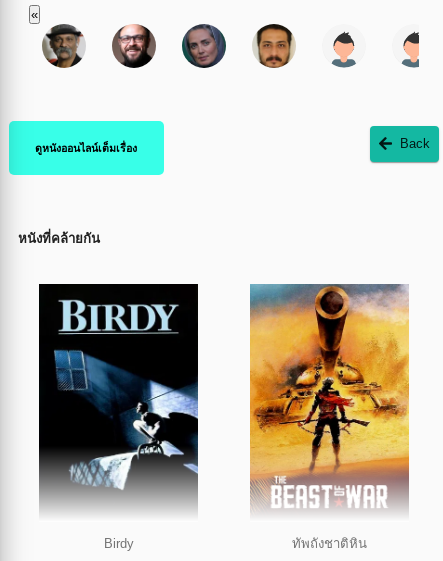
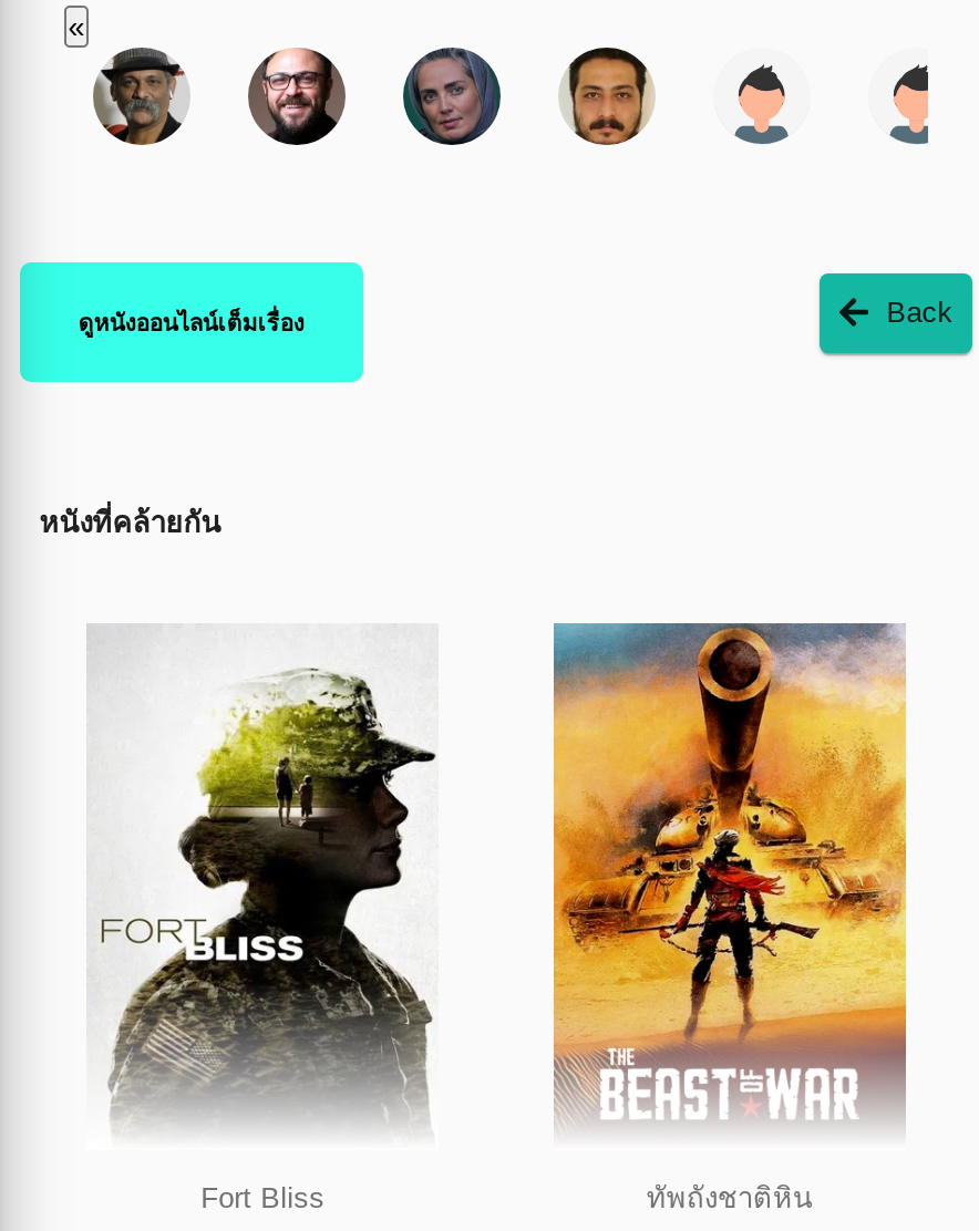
- [image]
- Birdy
+ [image]
+ Fort Bliss
